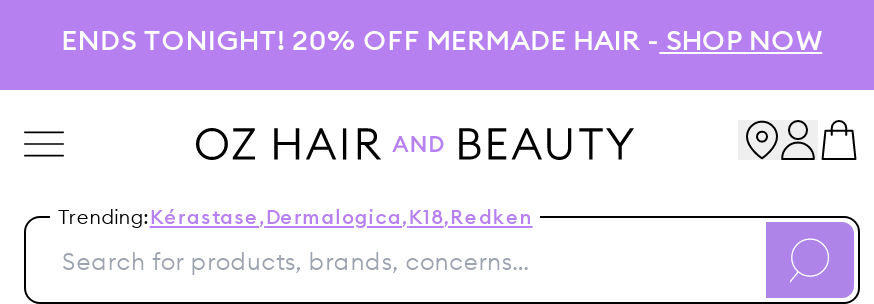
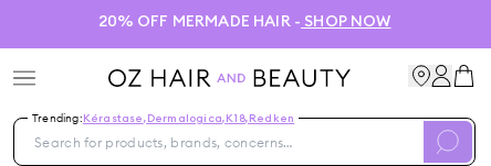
- ENDS TONIGHT! 20% OFF MERMADE HAIR - SHOP NOW
+ 20% OFF MERMADE HAIR - SHOP NOW
